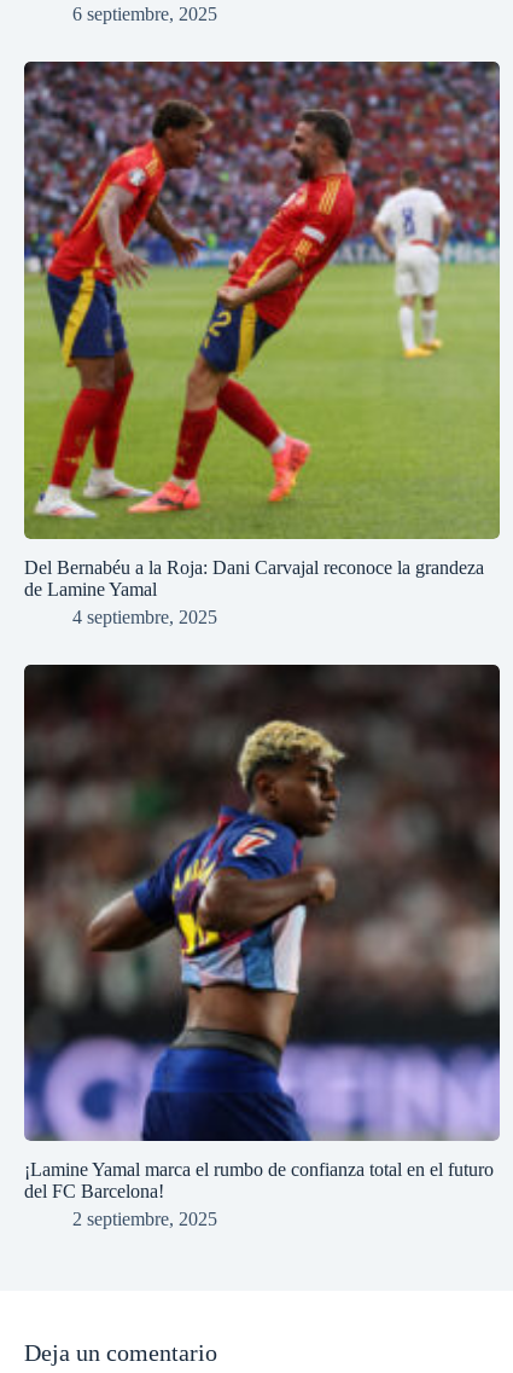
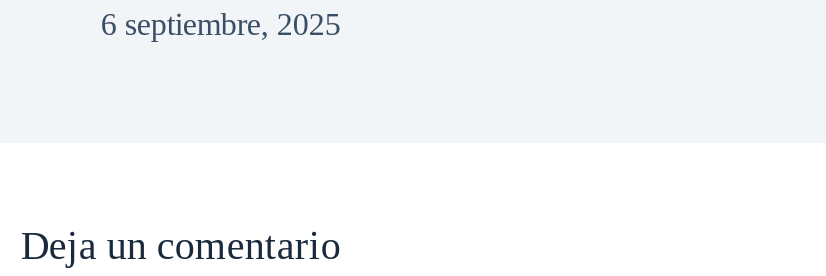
- [image]
- Del Bernabéu a la Roja: Dani Carvajal reconoce la grandeza
- de Lamine Yamal
- 4 septiembre, 2025

- [image]
- ¡Lamine Yamal marca el rumbo de confianza total en el futuro
- del FC Barcelona!
- 2 septiembre, 2025
